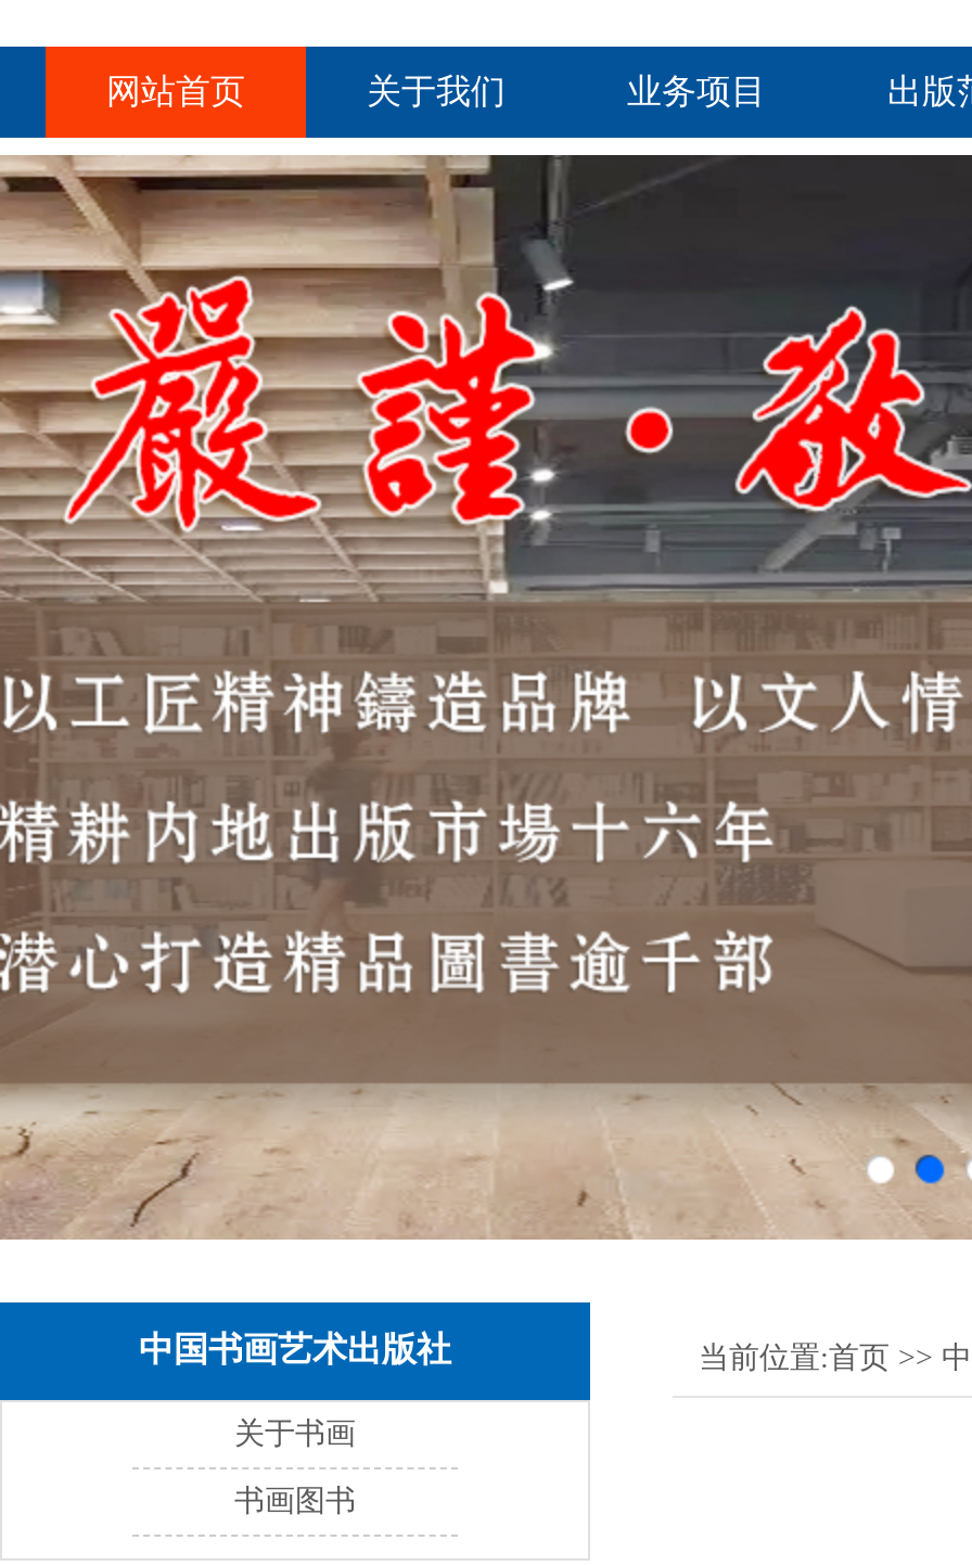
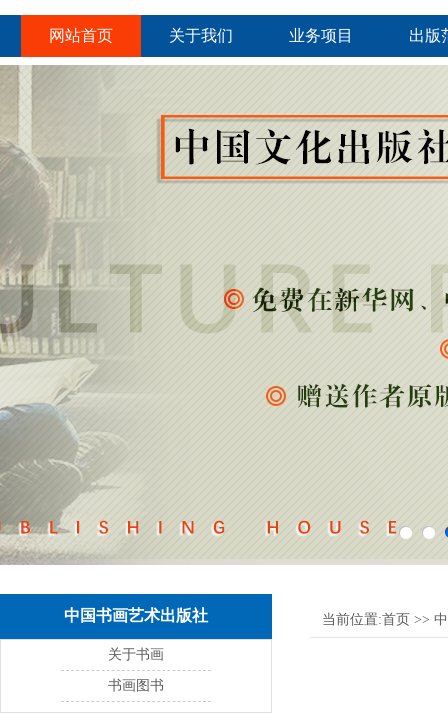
- [image]
+ [image]
